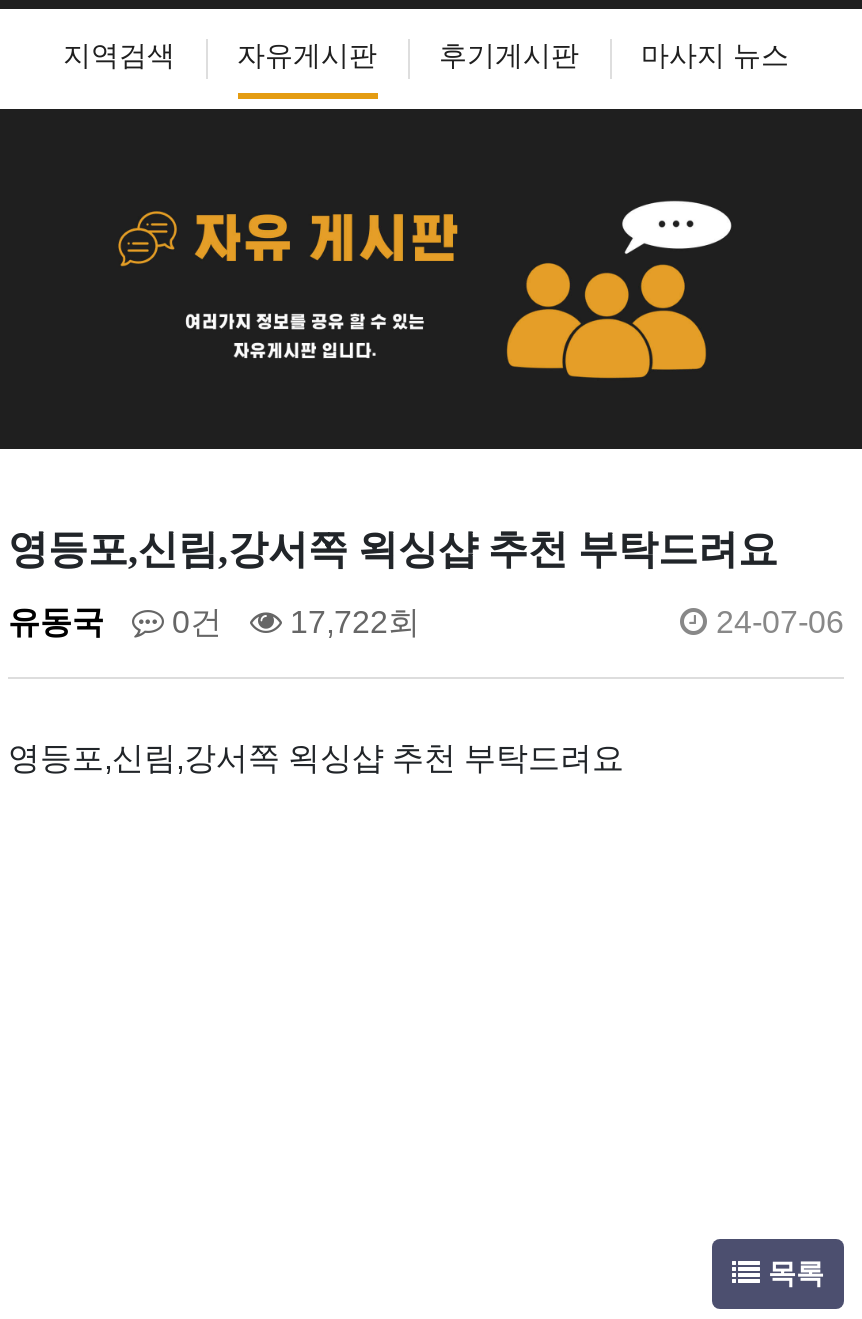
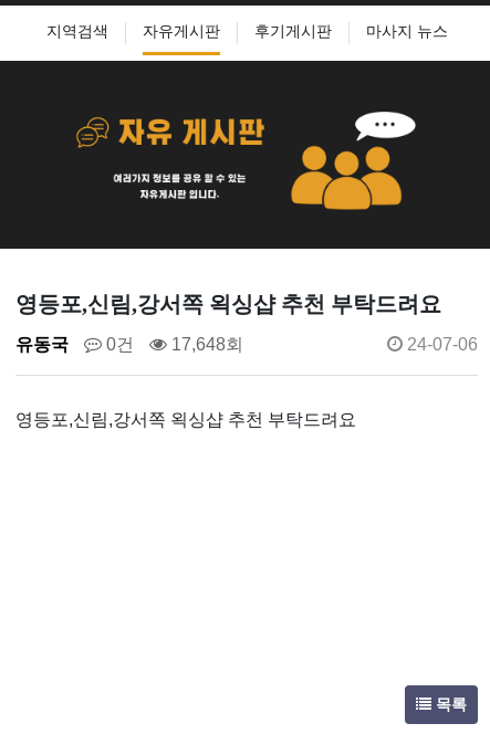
- 유동국 0건 17,722회
+ 유동국 0건 17,648회
